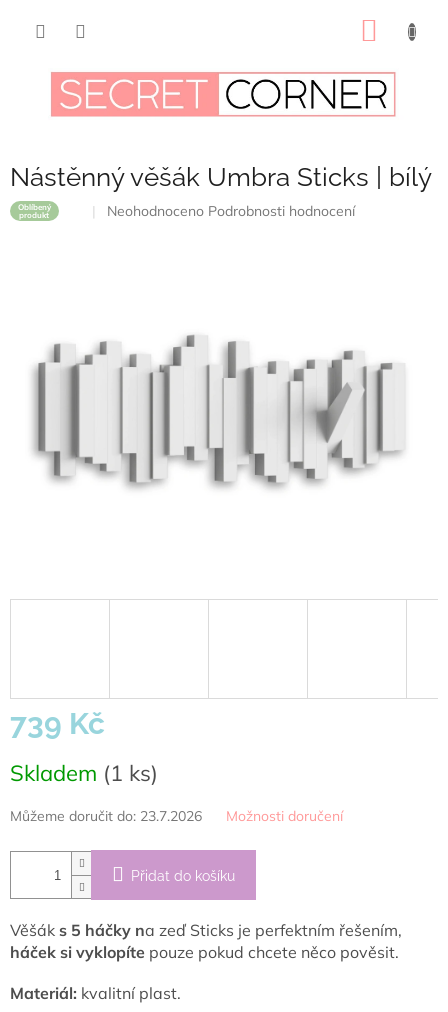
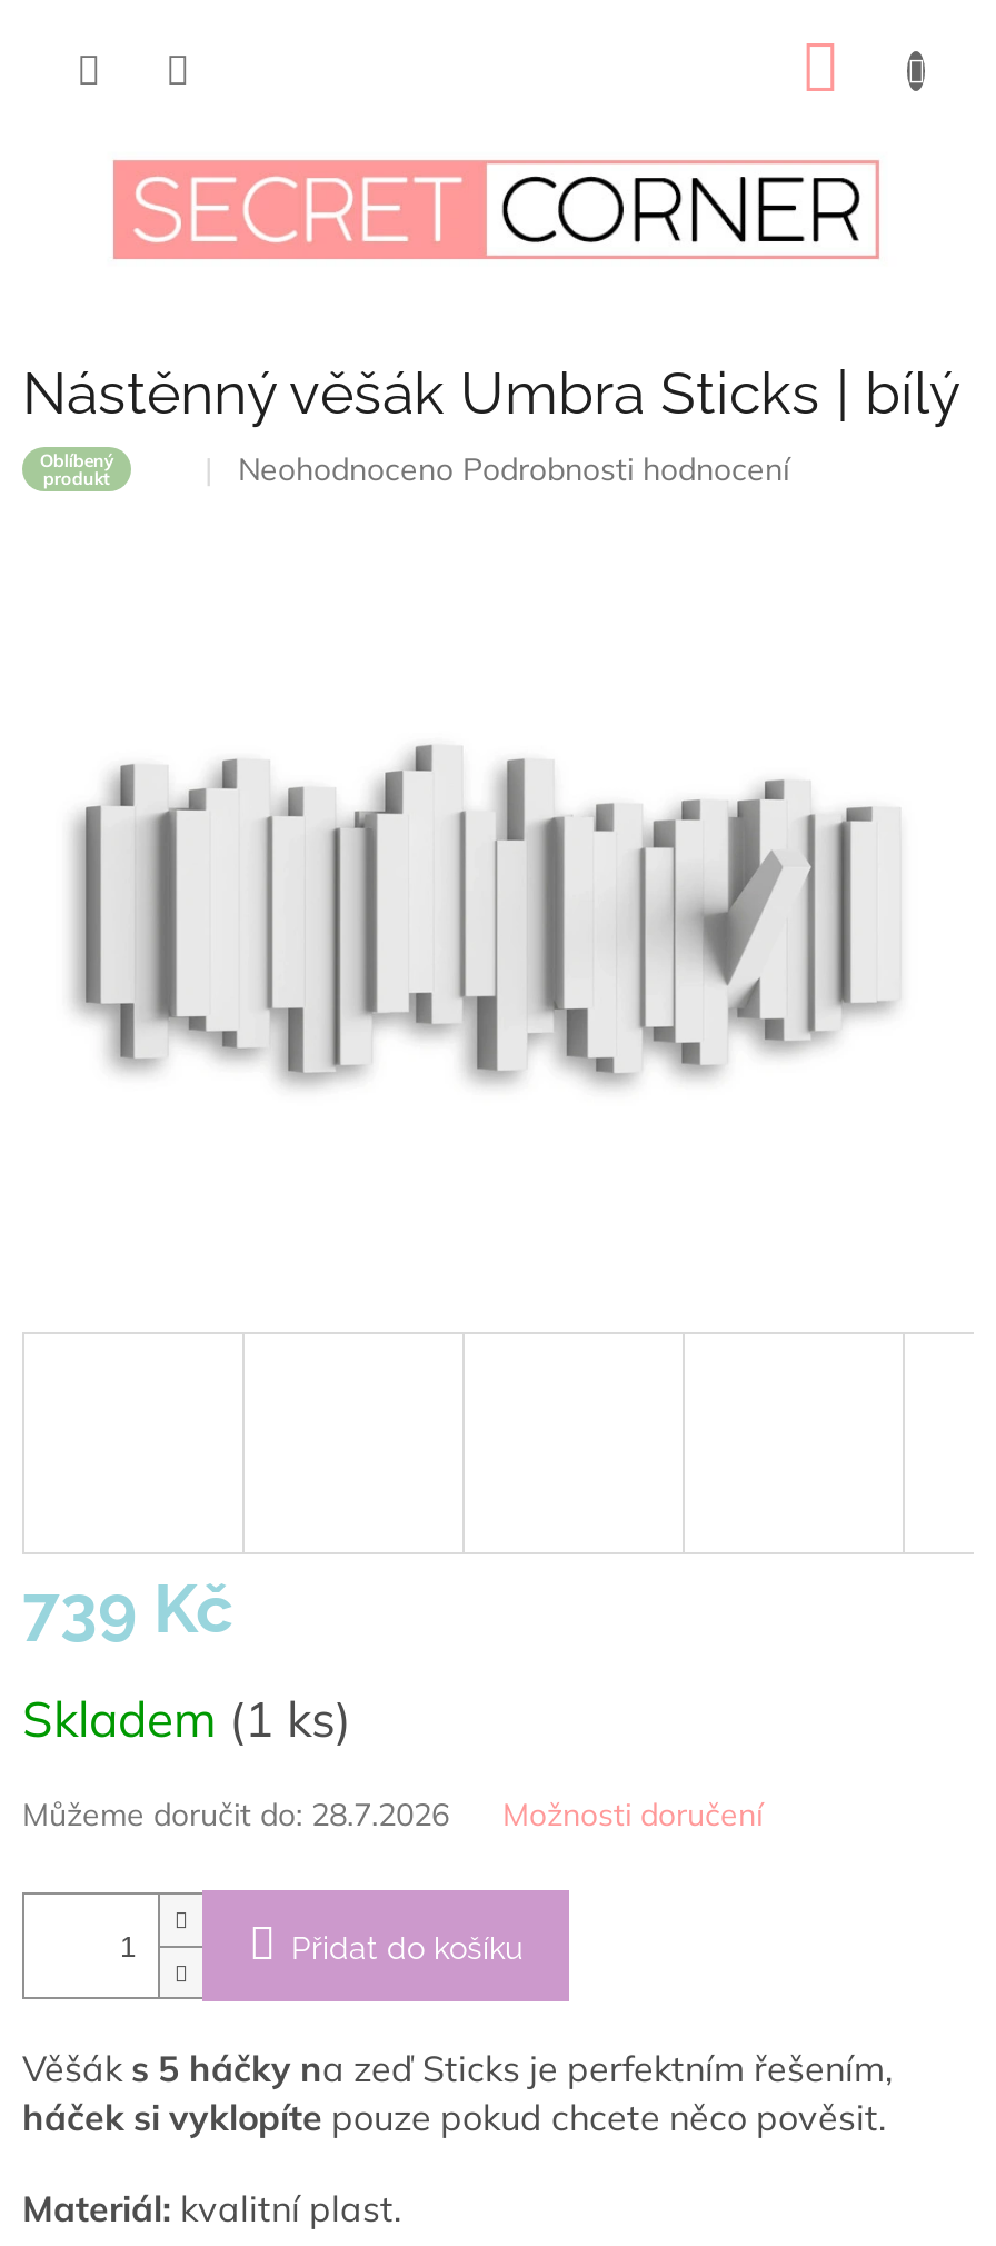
- Můžeme doručit do: 23.7.2026
+ Můžeme doručit do: 28.7.2026
